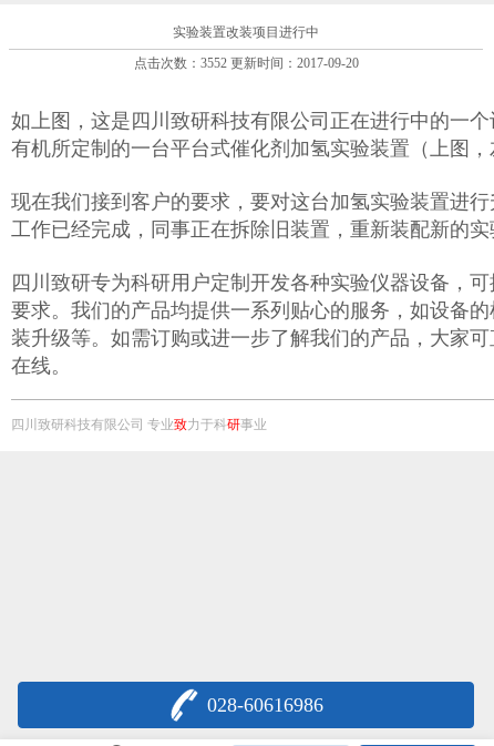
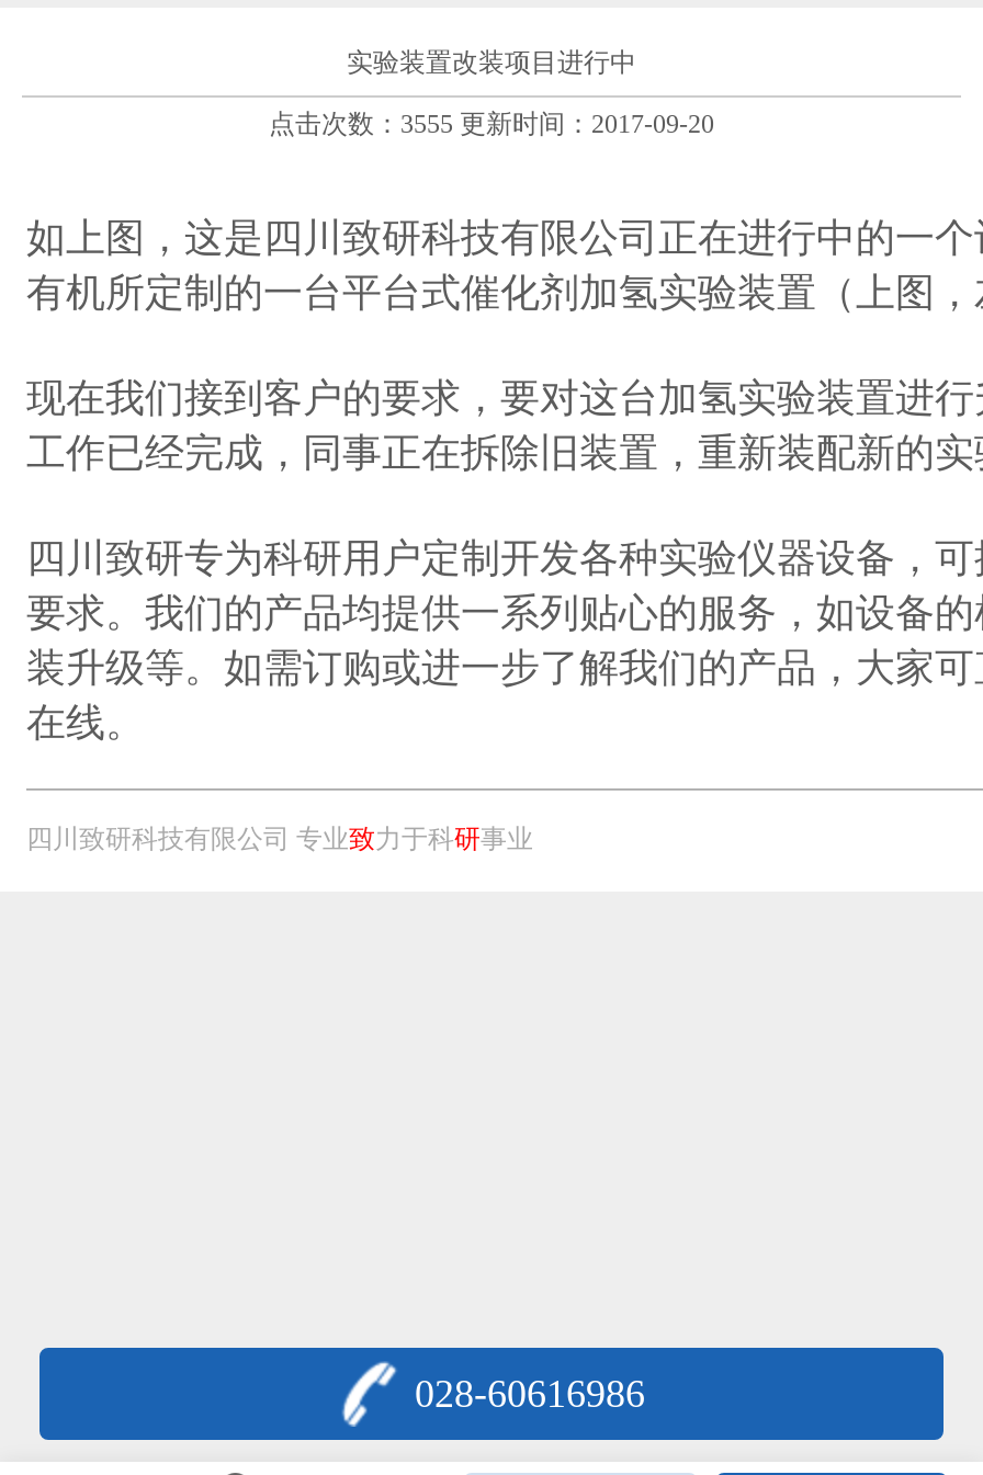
- 点击次数：3552 更新时间：2017-09-20
+ 点击次数：3555 更新时间：2017-09-20
